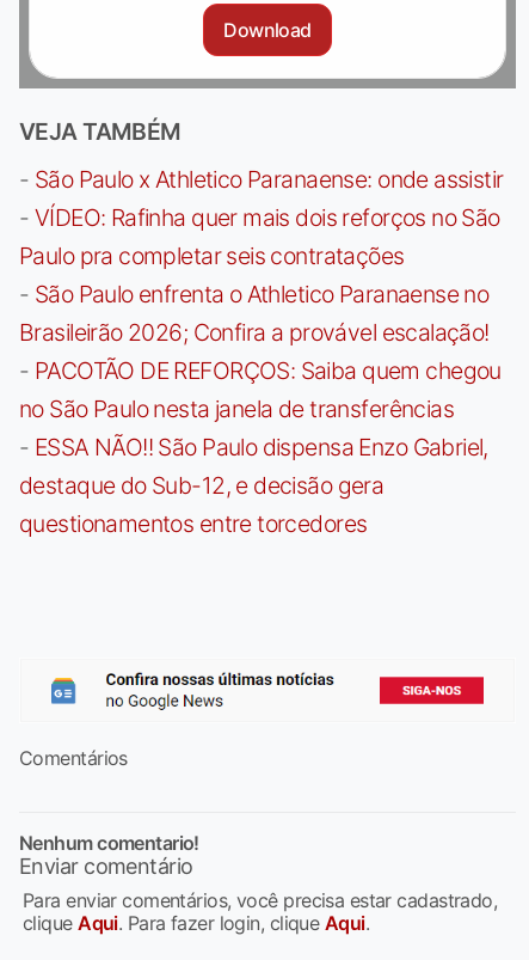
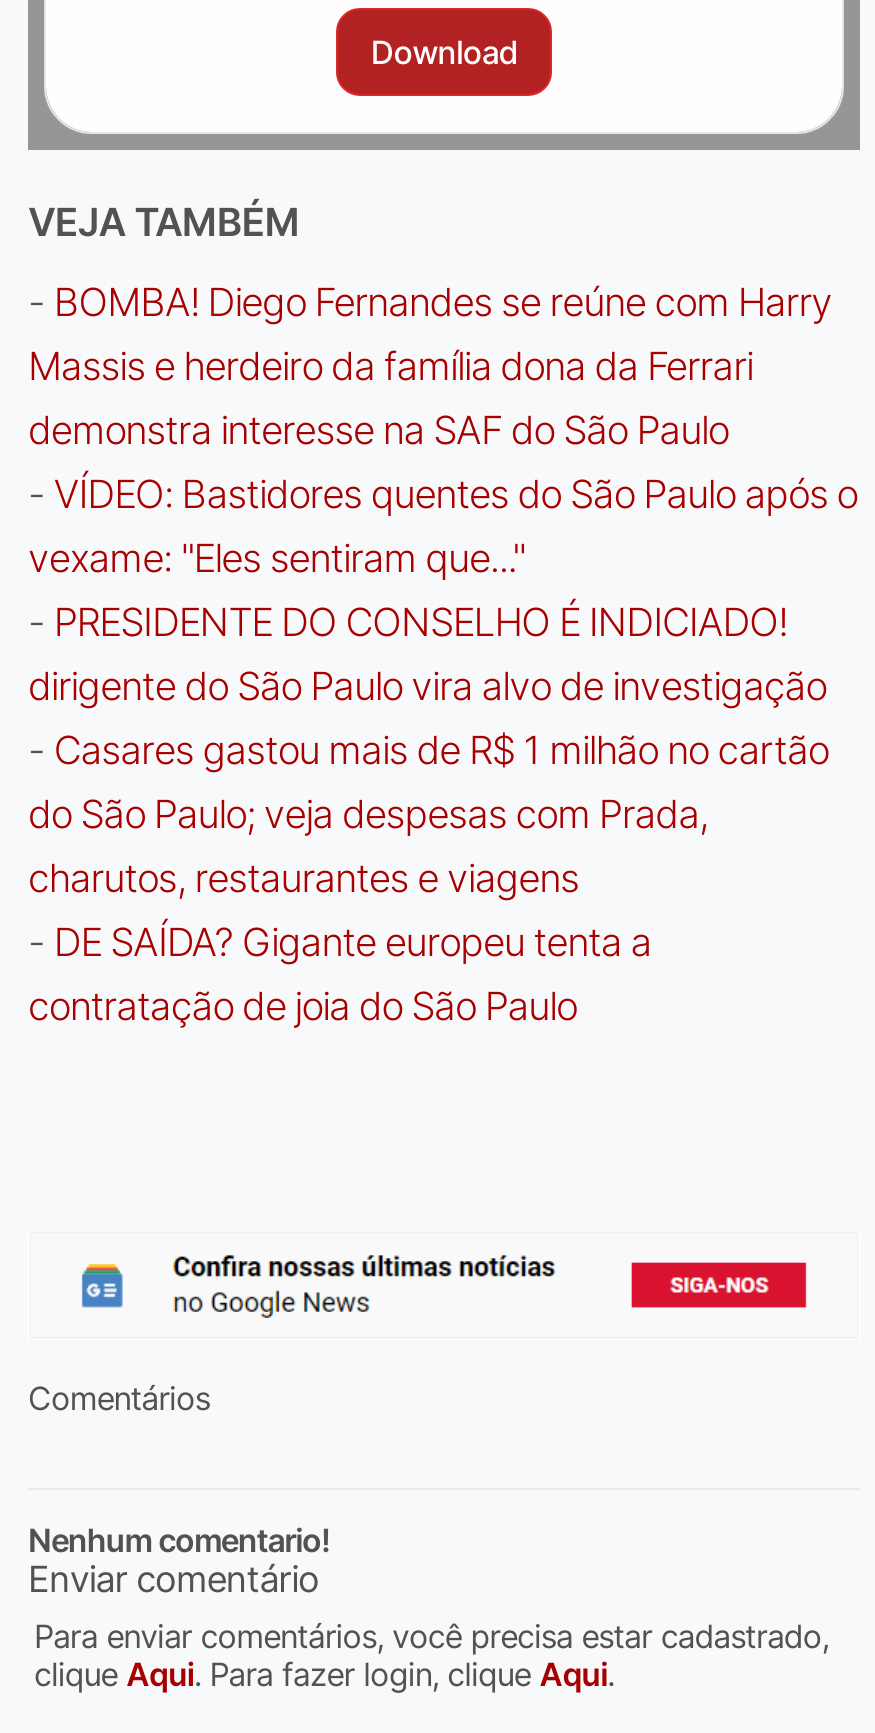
- - São Paulo x Athletico Paranaense: onde assistir
- - VÍDEO: Rafinha quer mais dois reforços no São
- Paulo pra completar seis contratações
- - São Paulo enfrenta o Athletico Paranaense no
- Brasileirão 2026; Confira a provável escalação!
- - PACOTÃO DE REFORÇOS: Saiba quem chegou
- no São Paulo nesta janela de transferências
- - ESSA NÃO!! São Paulo dispensa Enzo Gabriel,
- destaque do Sub-12, e decisão gera
- questionamentos entre torcedores
+ - BOMBA! Diego Fernandes se reúne com Harry
+ Massis e herdeiro da família dona da Ferrari
+ demonstra interesse na SAF do São Paulo
+ - VÍDEO: Bastidores quentes do São Paulo após o
+ vexame: "Eles sentiram que..."
+ - PRESIDENTE DO CONSELHO É INDICIADO!
+ dirigente do São Paulo vira alvo de investigação
+ - Casares gastou mais de R$ 1 milhão no cartão
+ do São Paulo; veja despesas com Prada,
+ charutos, restaurantes e viagens
+ - DE SAÍDA? Gigante europeu tenta a
+ contratação de joia do São Paulo
